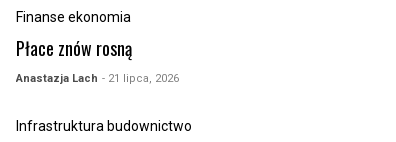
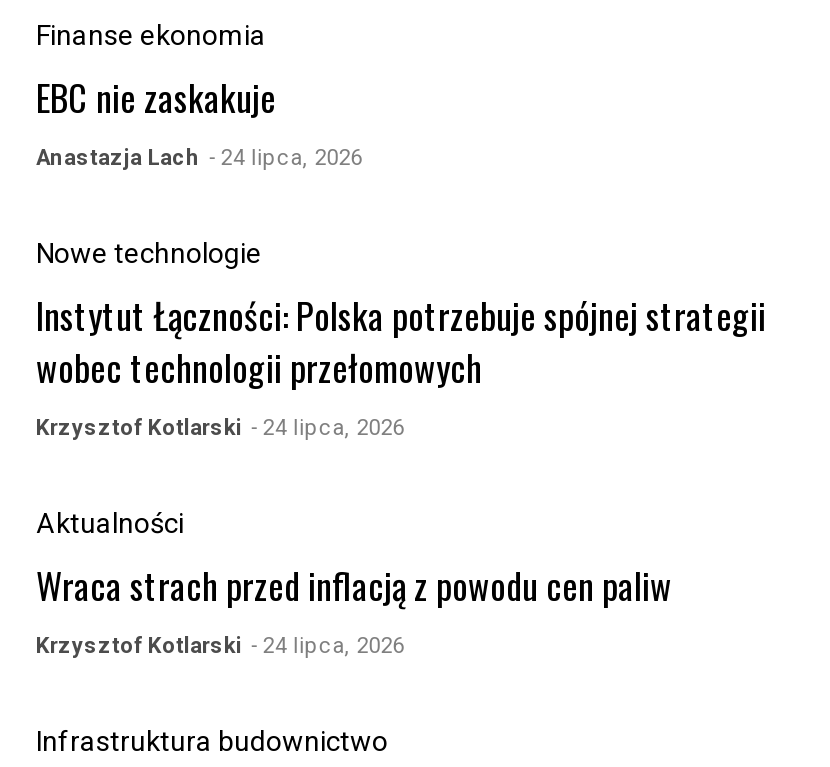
- Płace znów rosną
- Anastazja Lach - 21 lipca, 2026
+ EBC nie zaskakuje
+ Anastazja Lach - 24 lipca, 2026
+ Nowe technologie
+ Instytut Łączności: Polska potrzebuje spójnej strategii
+ wobec technologii przełomowych
+ Krzysztof Kotlarski - 24 lipca, 2026
+ Aktualności
+ Wraca strach przed inflacją z powodu cen paliw
+ Krzysztof Kotlarski - 24 lipca, 2026
